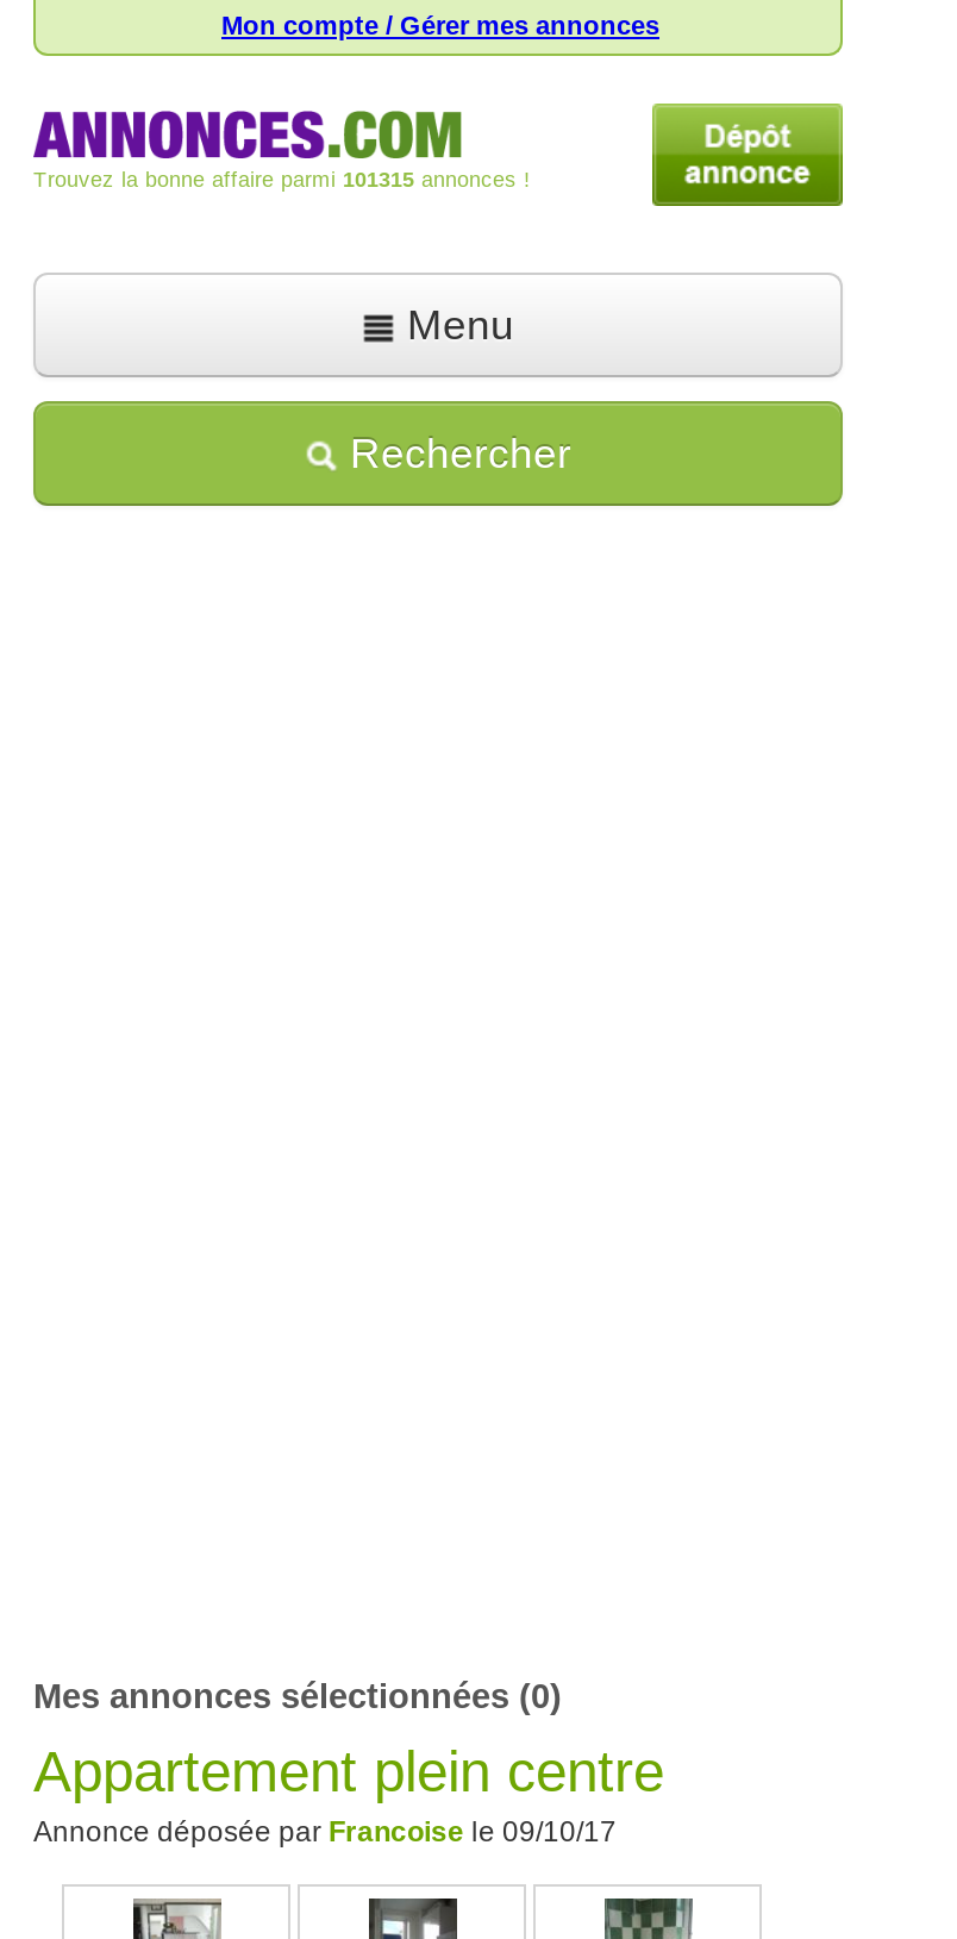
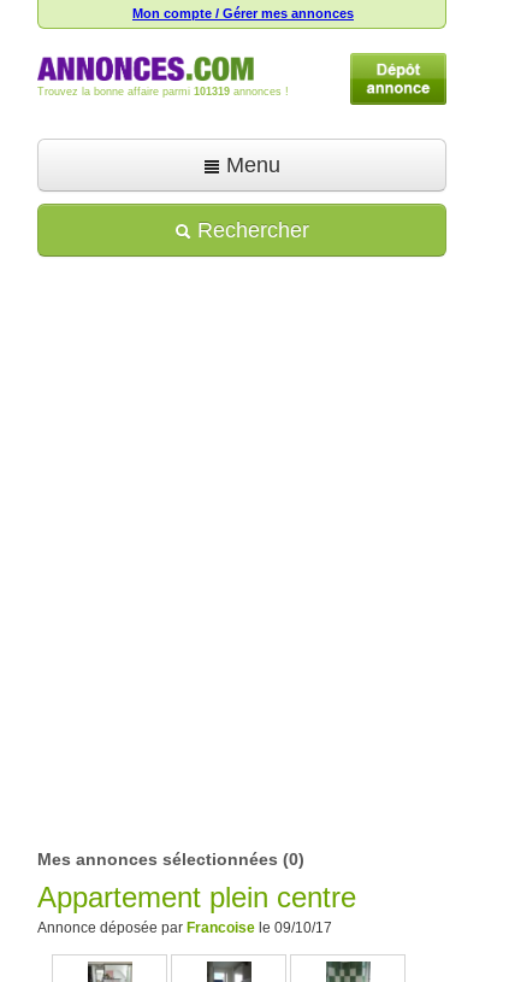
- Trouvez la bonne affaire parmi 101315 annonces !
+ Trouvez la bonne affaire parmi 101319 annonces !
